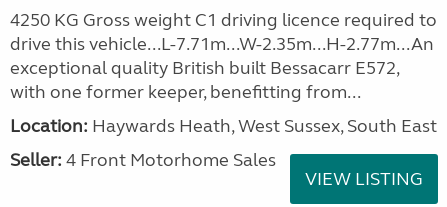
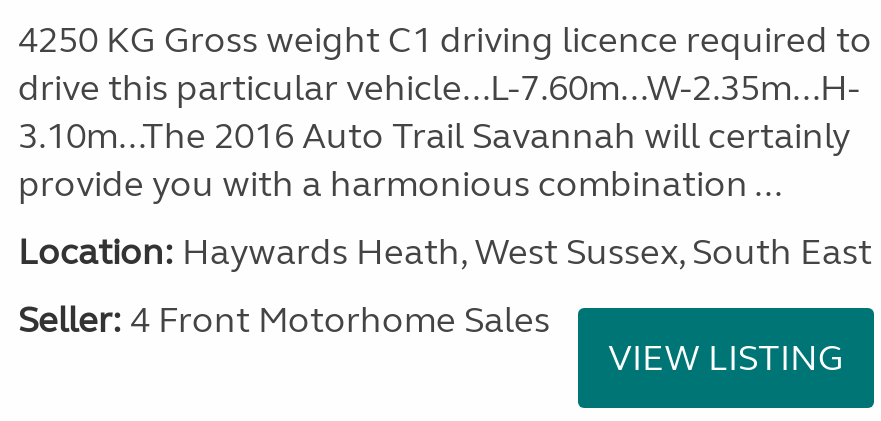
- drive this vehicle...L-7.71m...W-2.35m...H-2.77m...An
- exceptional quality British built Bessacarr E572,
- with one former keeper, benefitting from...
+ drive this particular vehicle...L-7.60m...W-2.35m...H-
+ 3.10m...The 2016 Auto Trail Savannah will certainly
+ provide you with a harmonious combination ...
